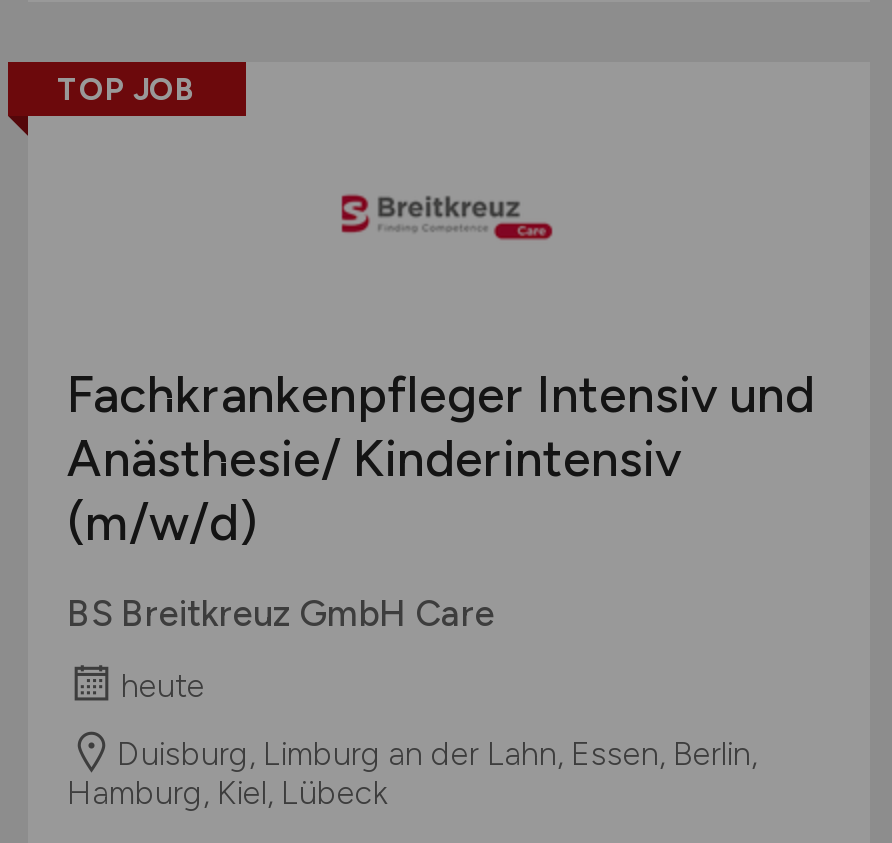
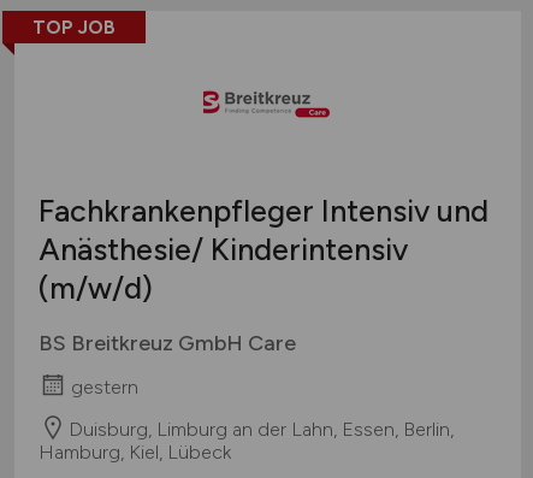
- heute
+ gestern
